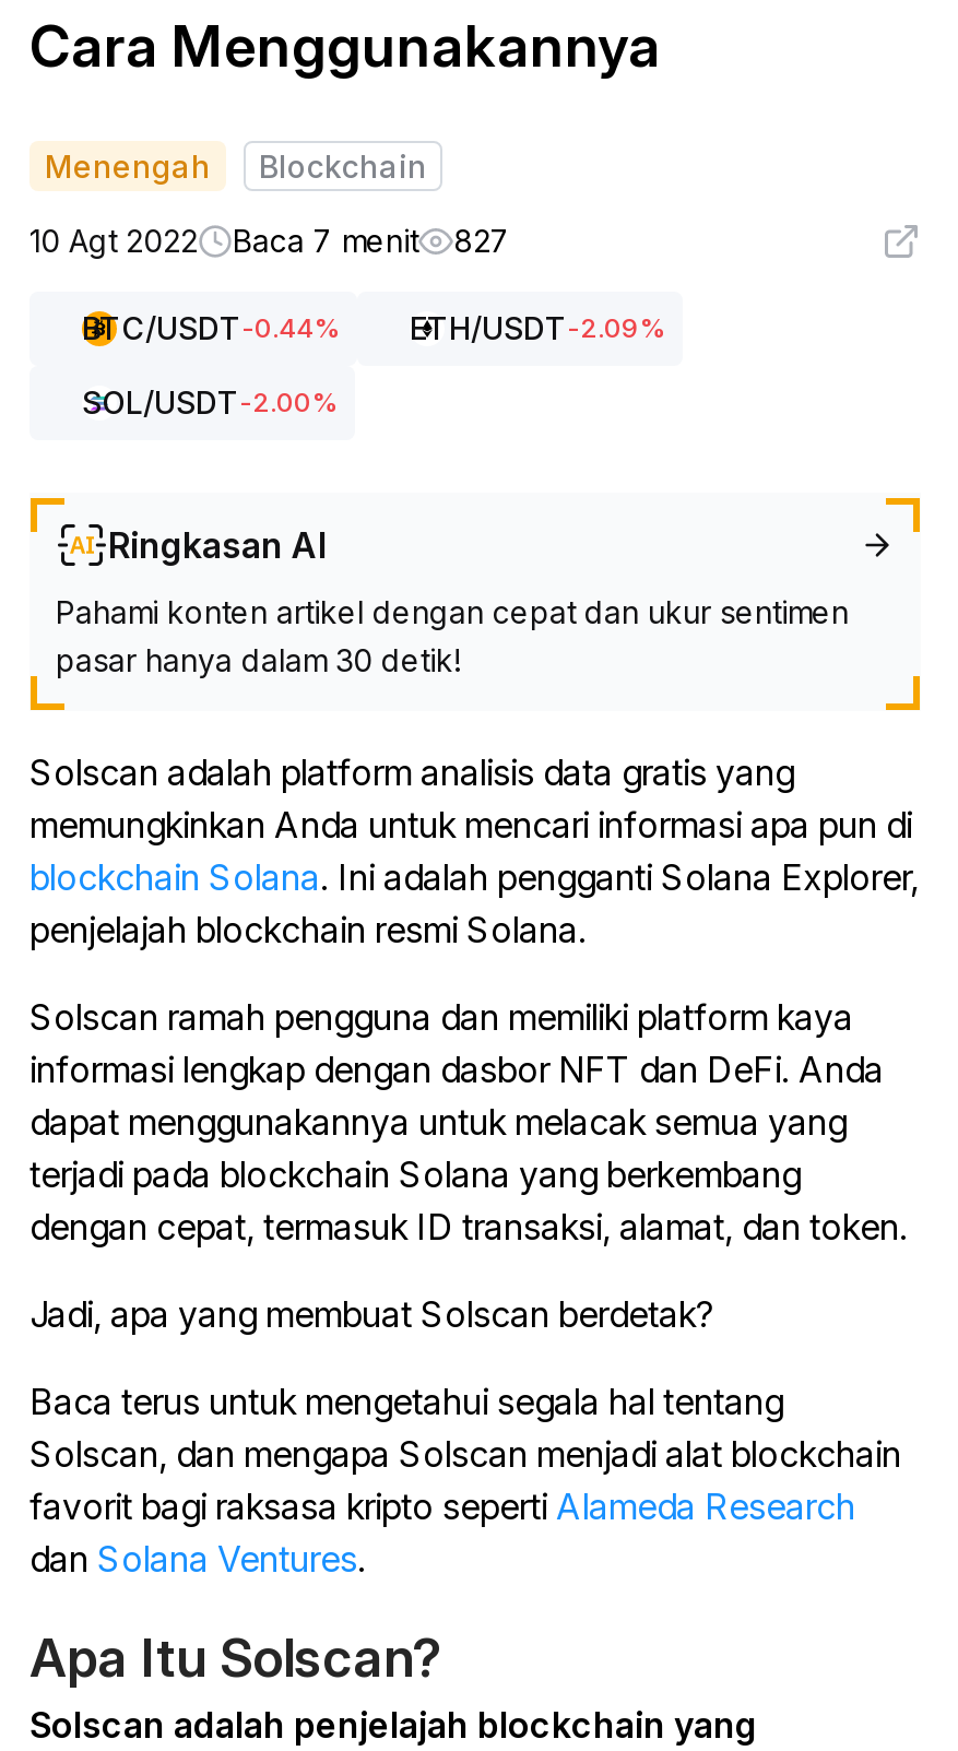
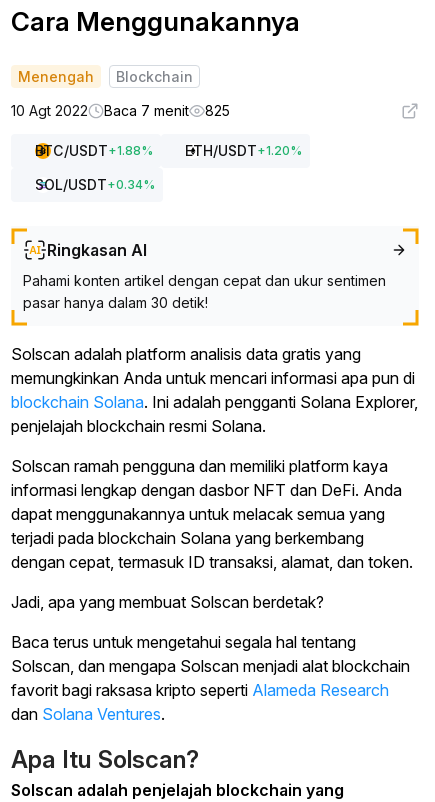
- 10 Agt 2022 Baca 7 menit 827
+ 10 Agt 2022 Baca 7 menit 825

- BTC/USDT-0.44%
- ETH/USDT-2.09%
+ BTC/USDT + 1.88%
+ ETH/USDT + 1.20%

- SOL/USDT-2.00%
+ SOL/USDT + 0.34%
